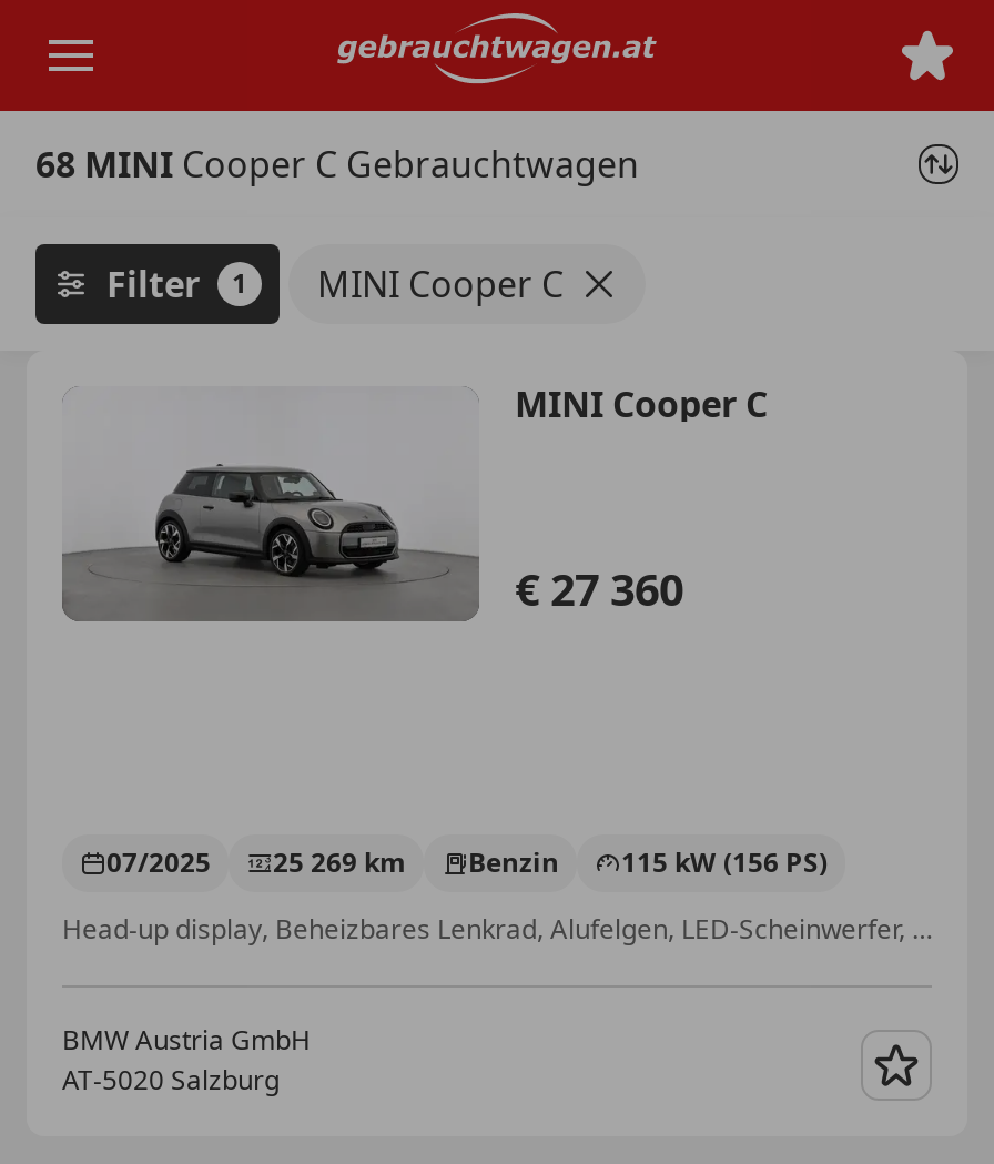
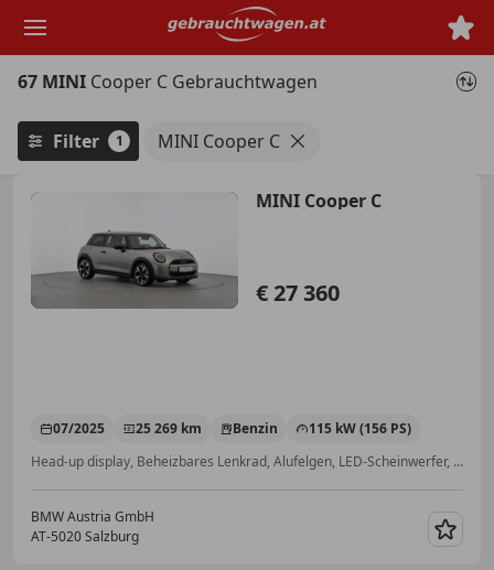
- 68 MINI Cooper C Gebrauchtwagen
+ 67 MINI Cooper C Gebrauchtwagen
